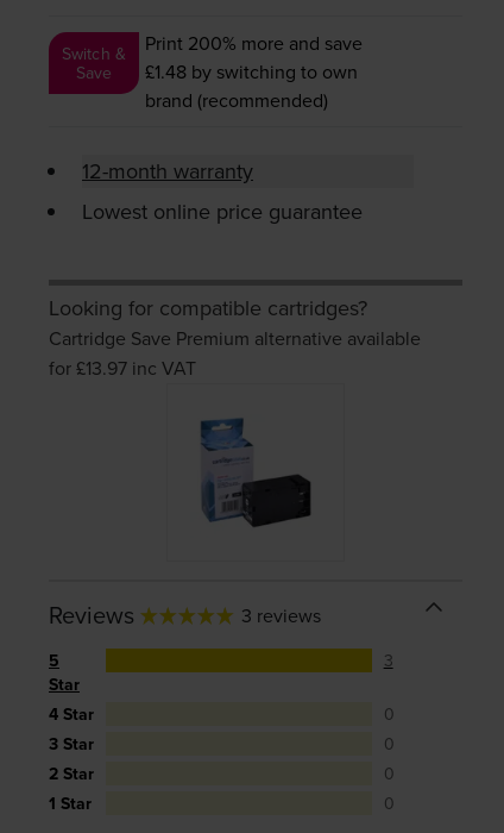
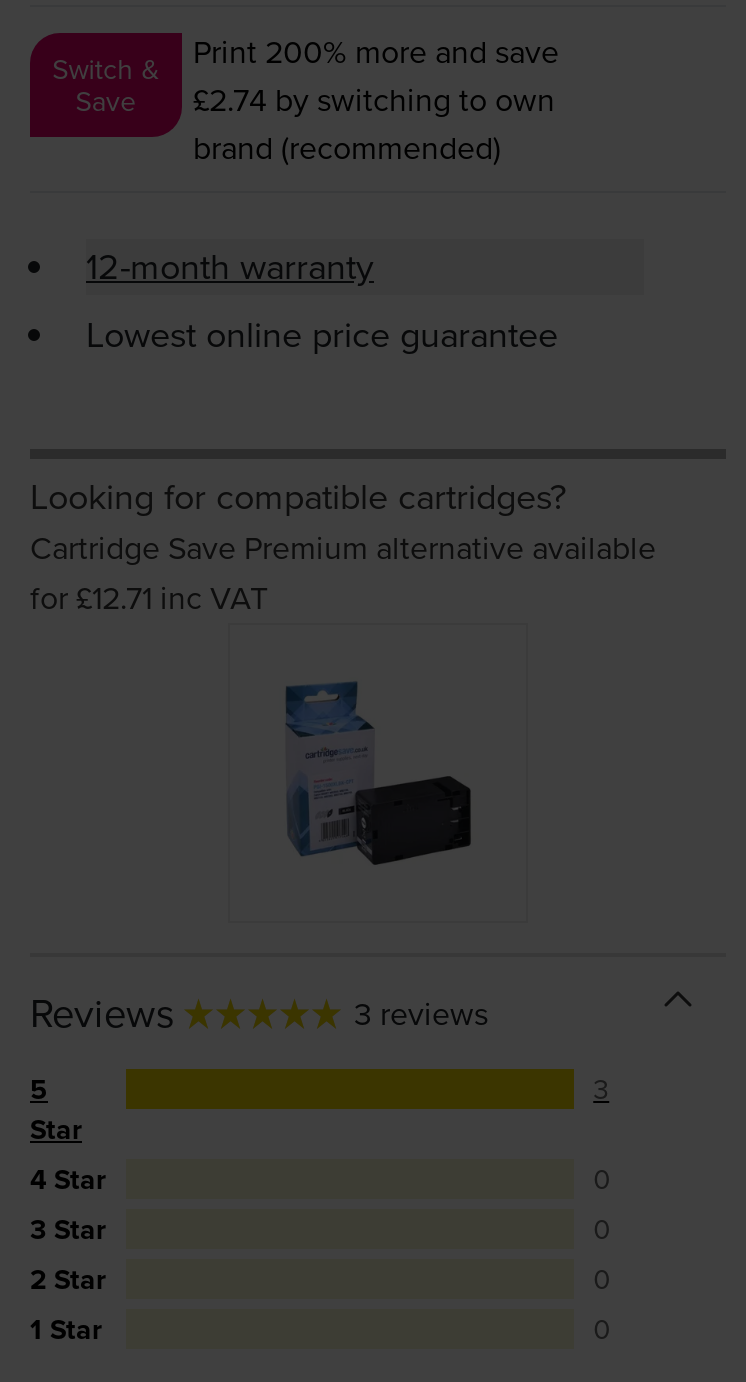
- £1.48 by switching to own
+ £2.74 by switching to own

- for £13.97 inc VAT
+ for £12.71 inc VAT
